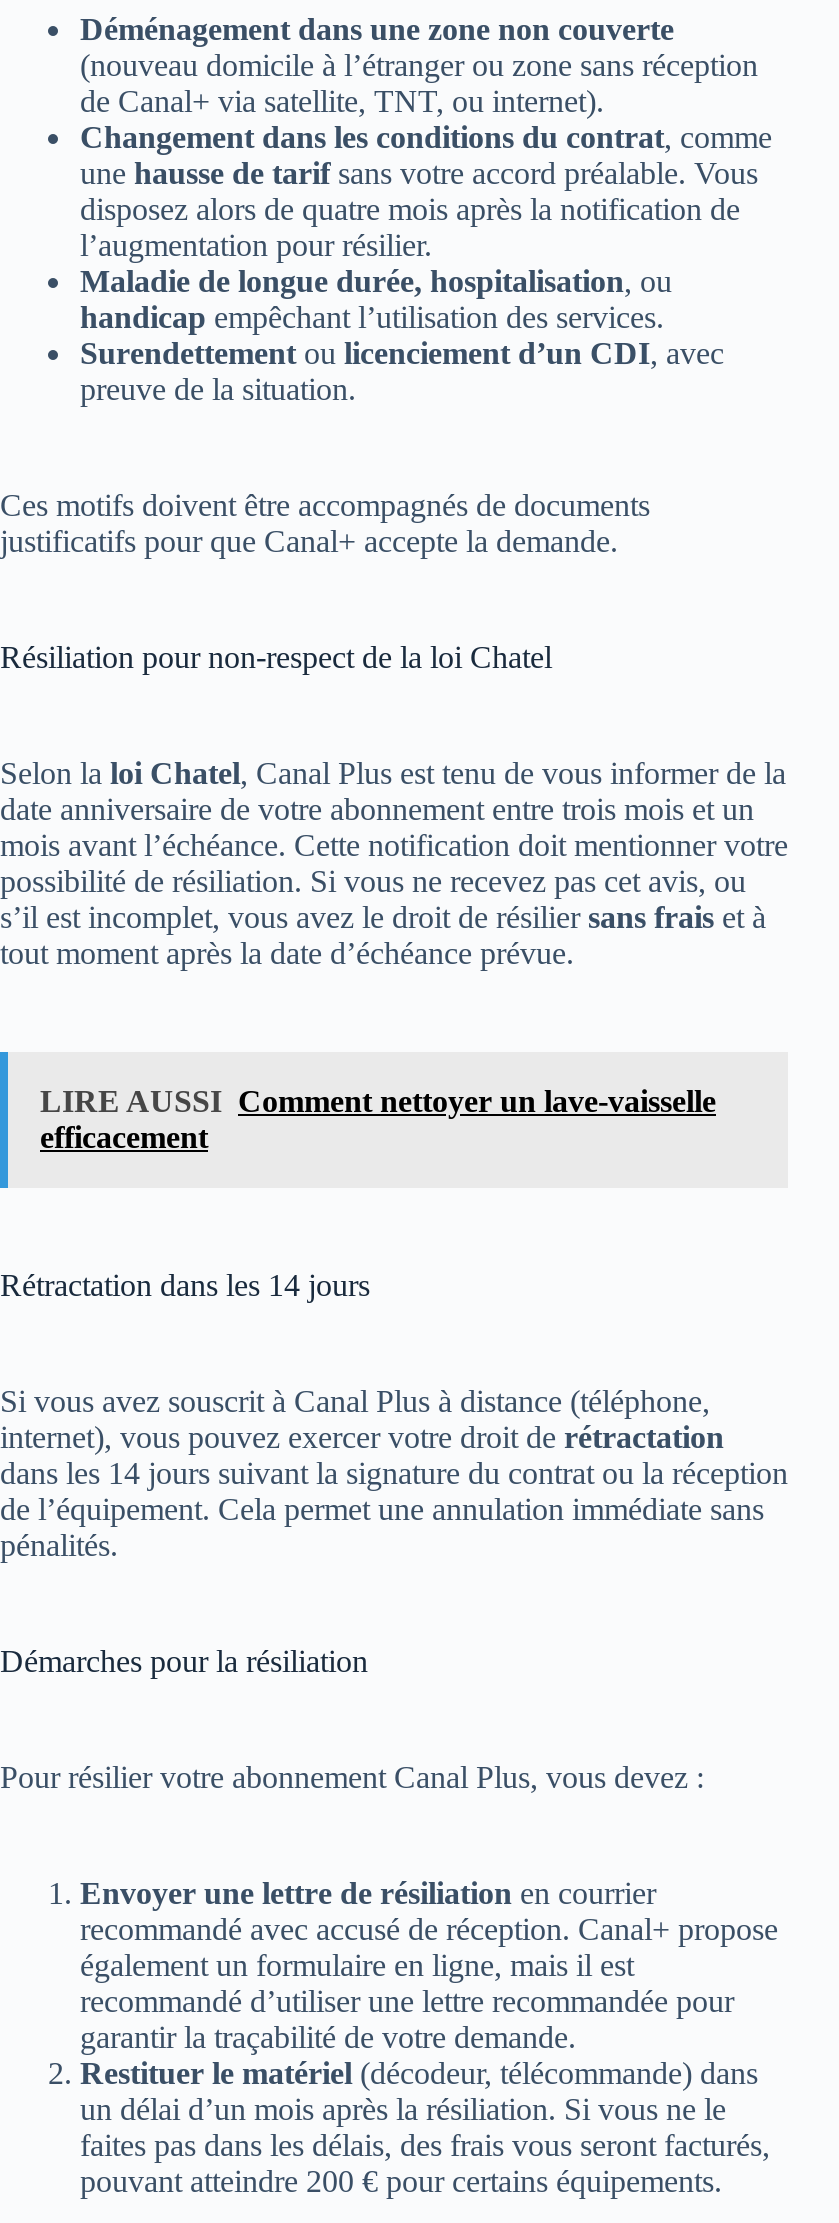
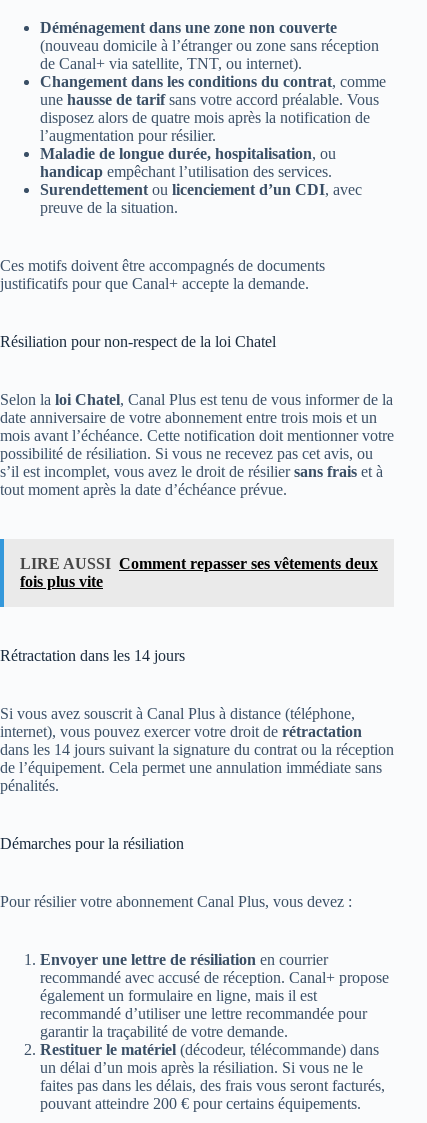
- LIRE AUSSI Comment nettoyer un lave-vaisselle
- efficacement
+ LIRE AUSSI Comment repasser ses vêtements deux
+ fois plus vite
